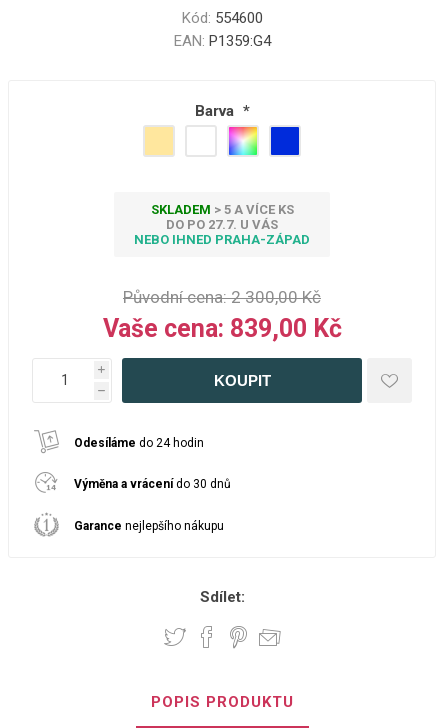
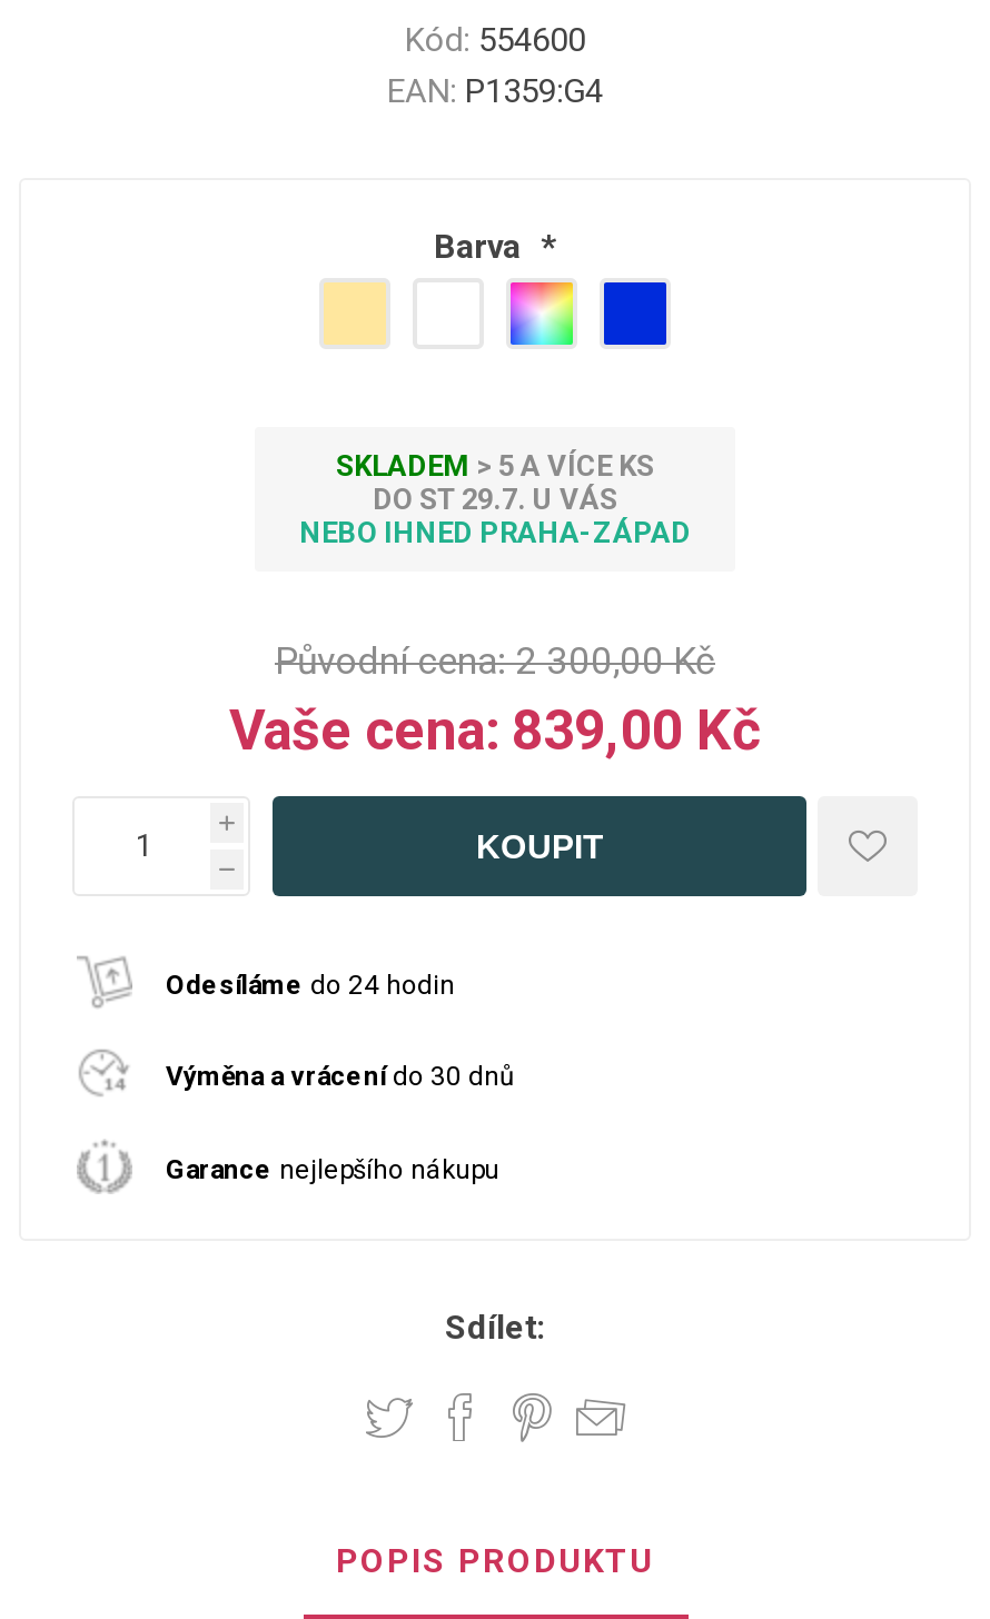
- DO PO 27.7. U VÁS
+ DO ST 29.7. U VÁS
